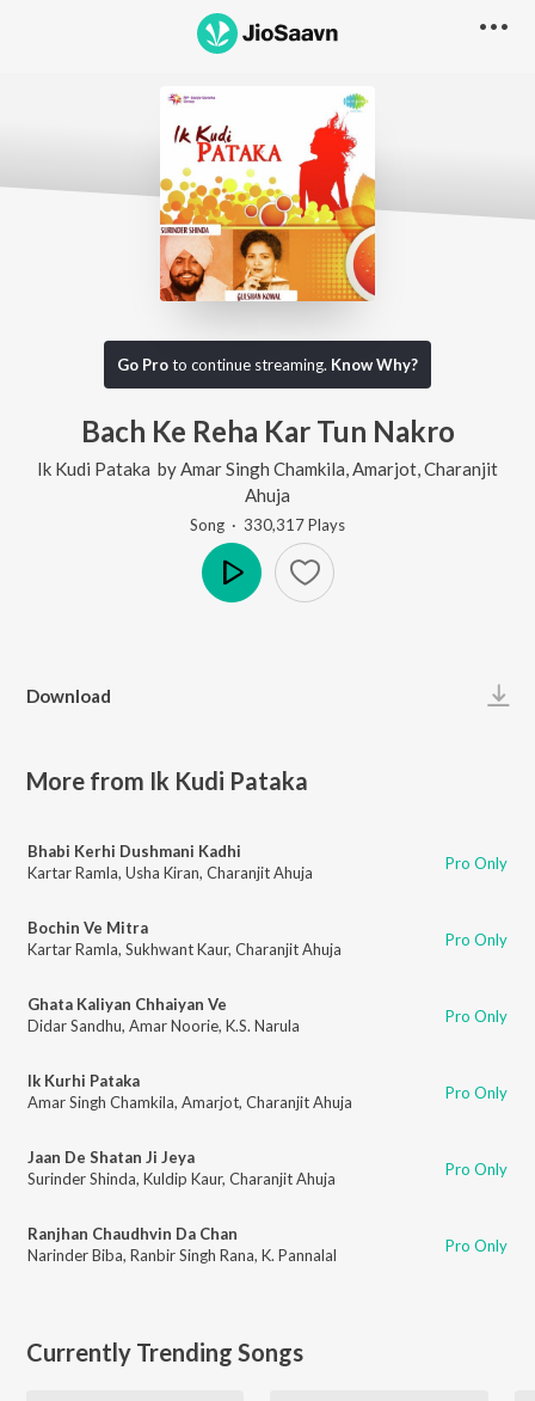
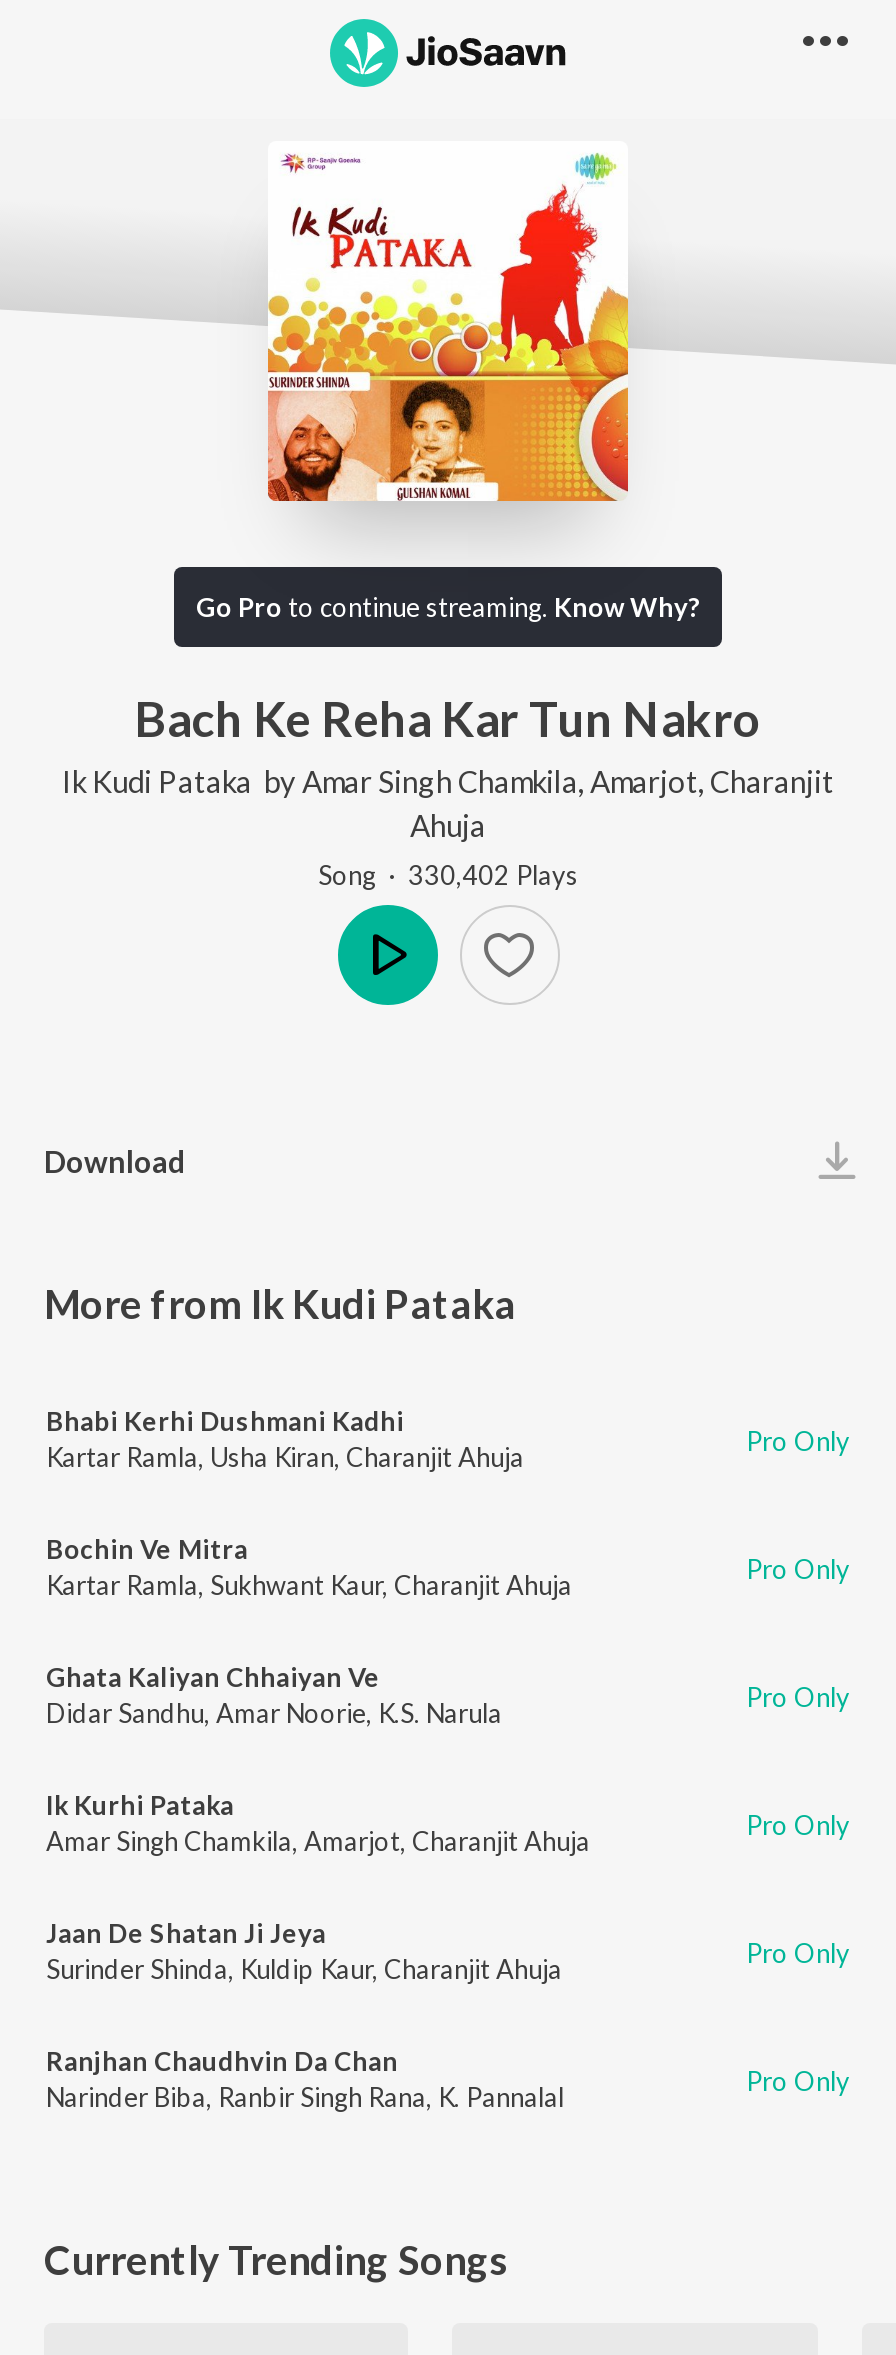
- Song · 330,317 Plays
+ Song · 330,402 Plays
